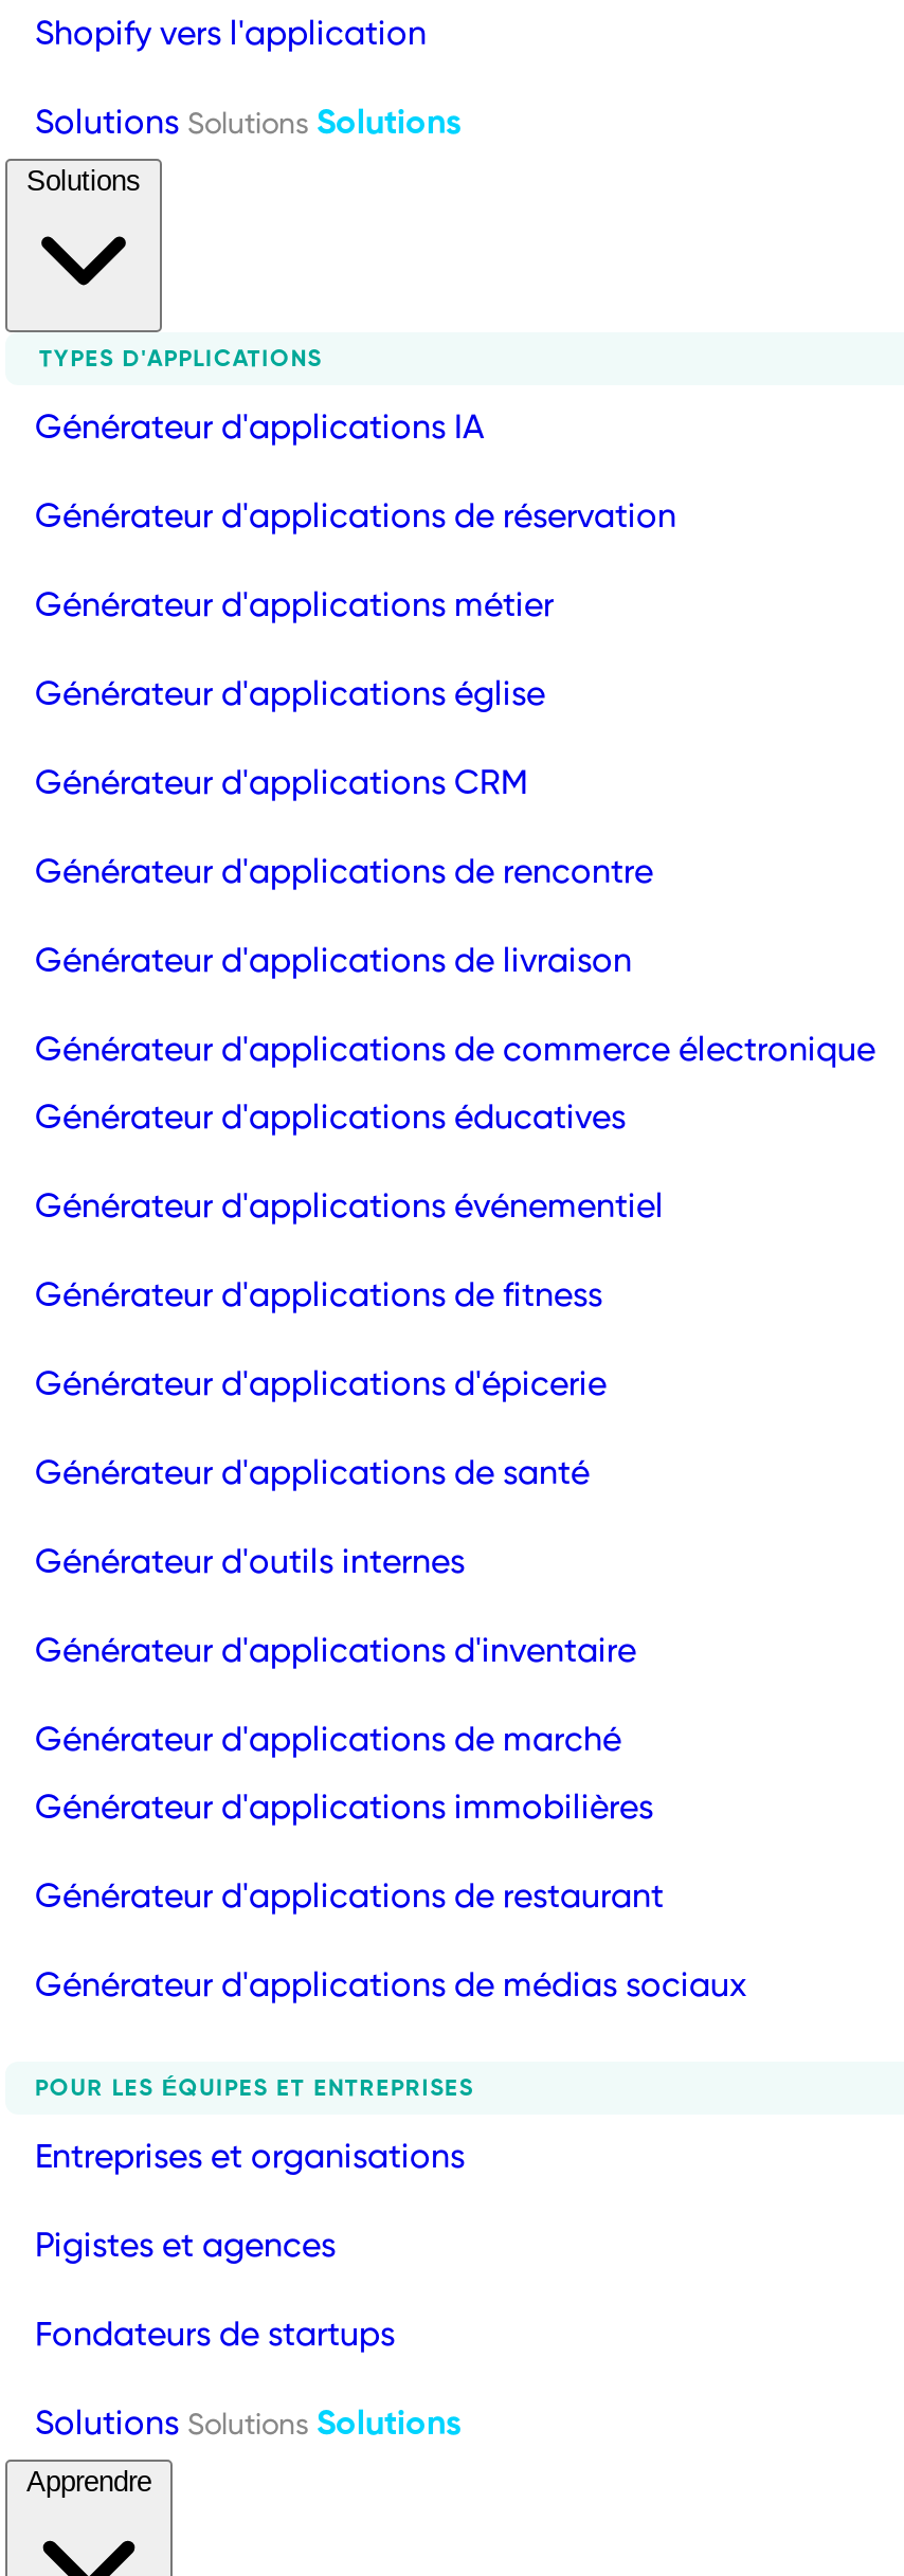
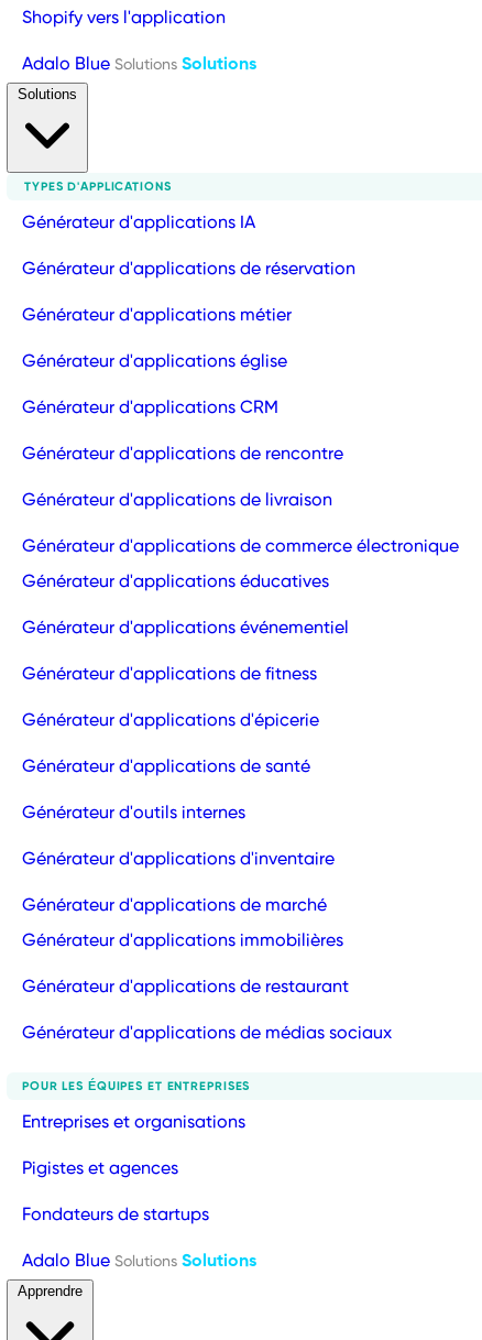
- Solutions Solutions Solutions
+ Adalo Blue Solutions Solutions

- Solutions Solutions Solutions
+ Adalo Blue Solutions Solutions
